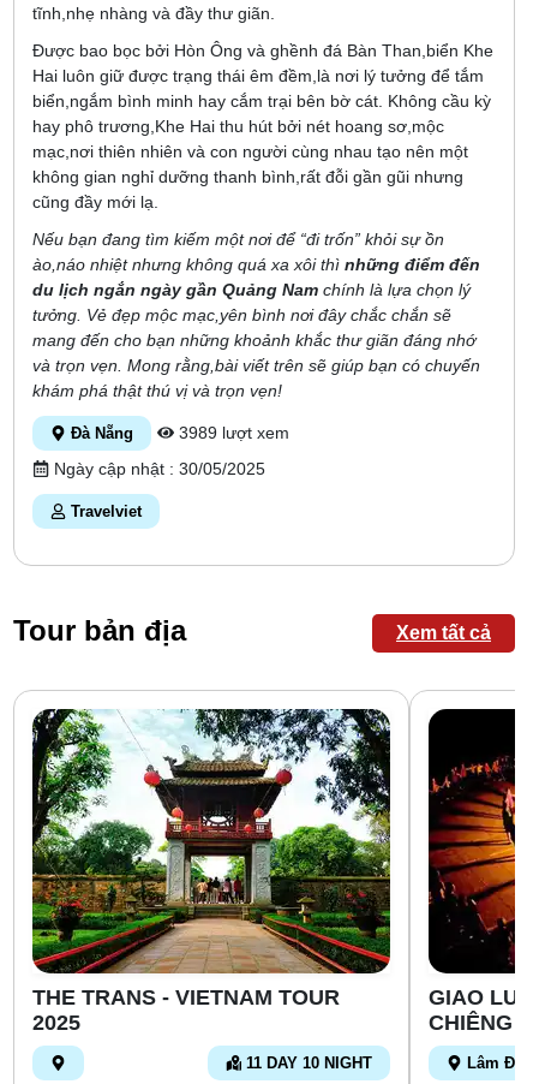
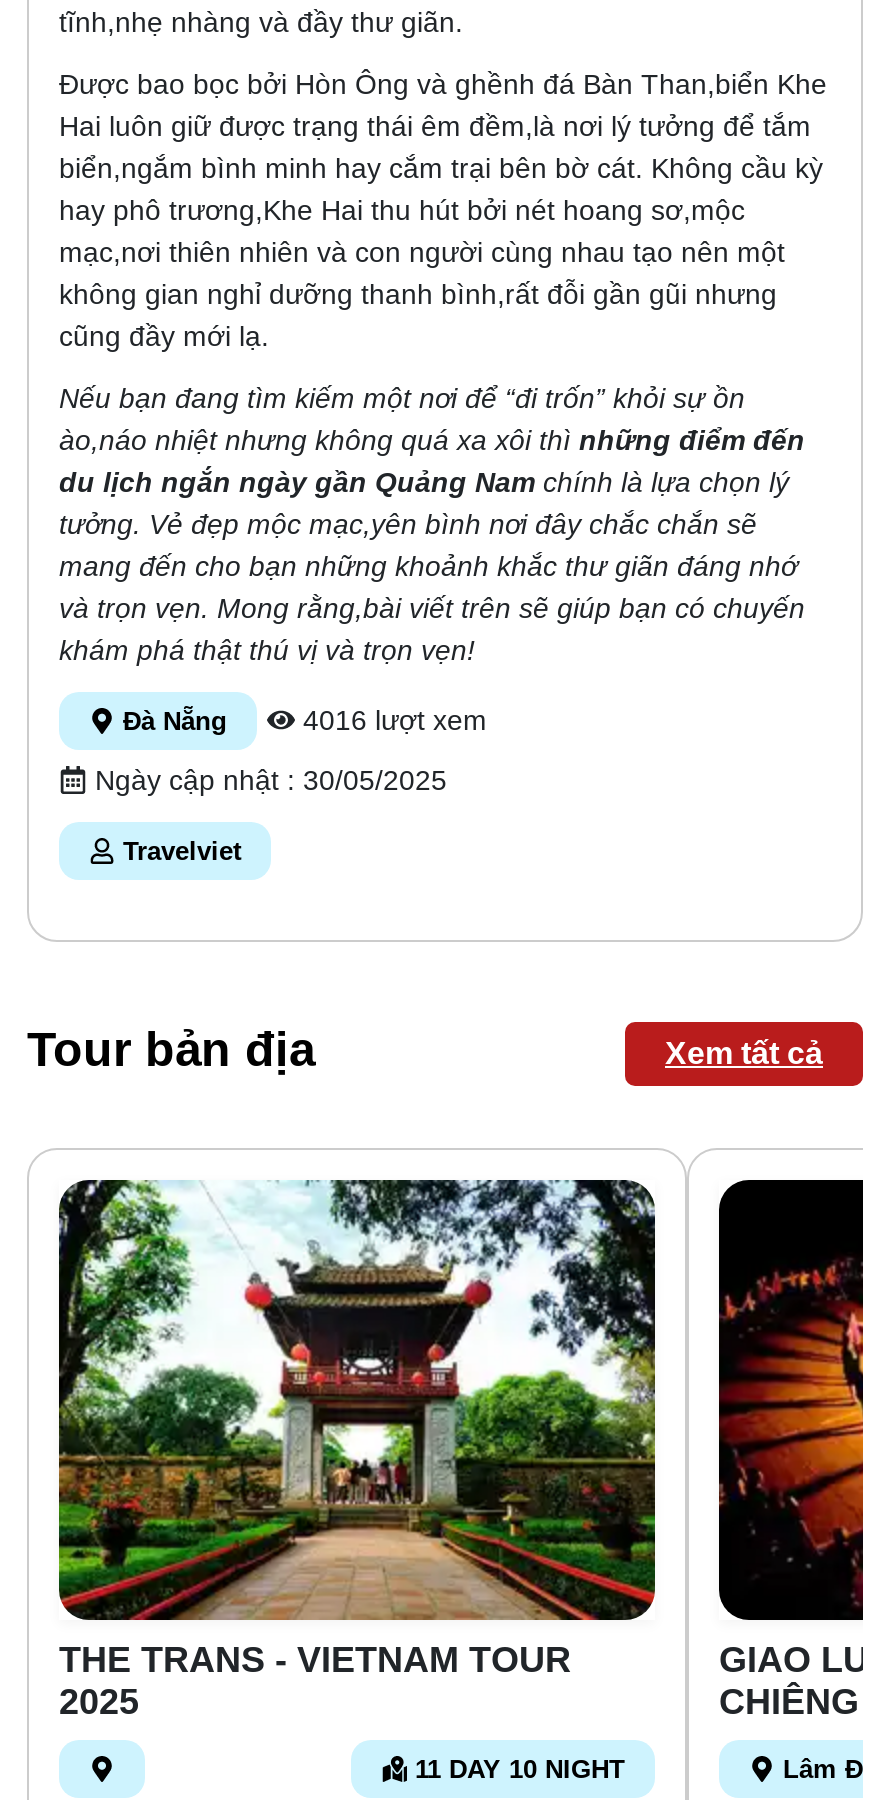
- 3989 lượt xem
+ 4016 lượt xem
